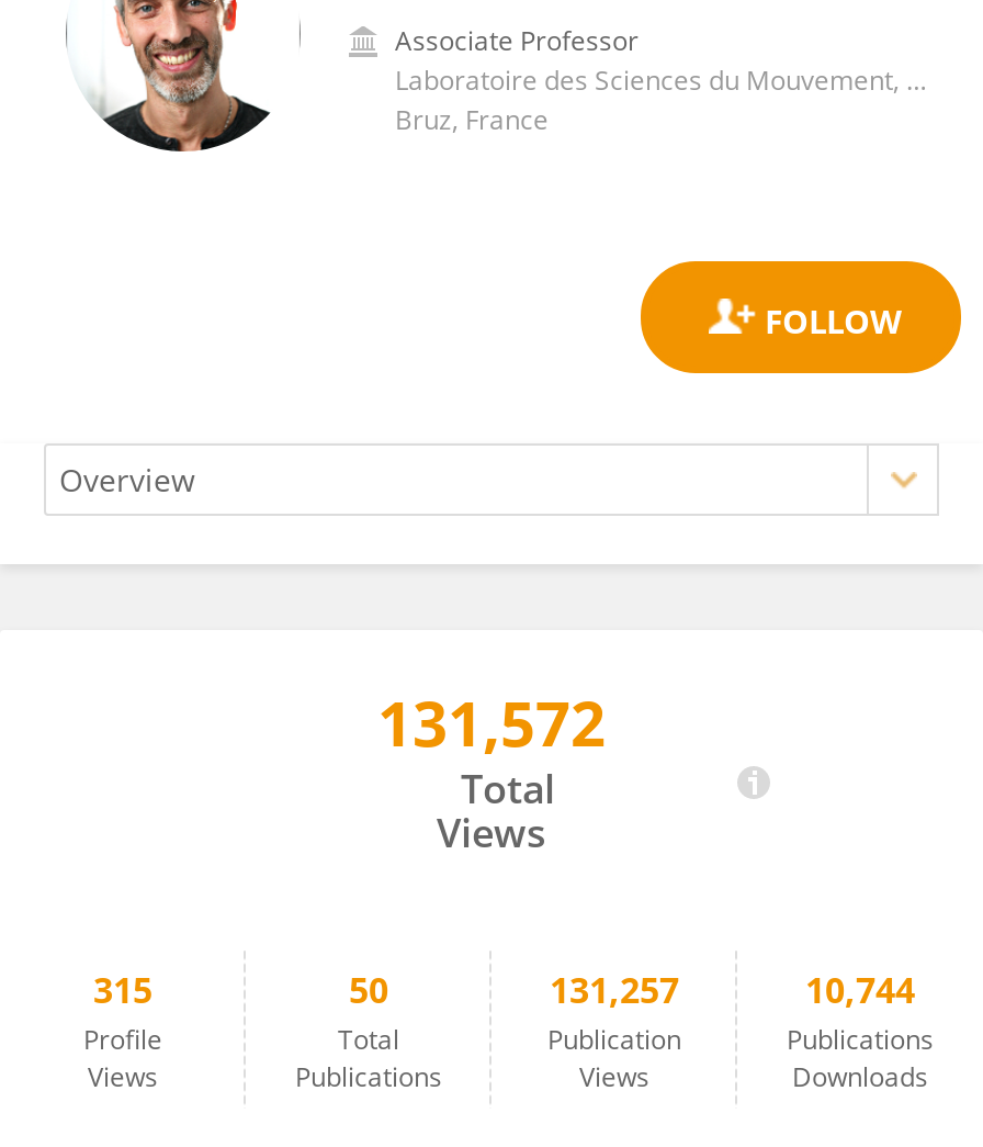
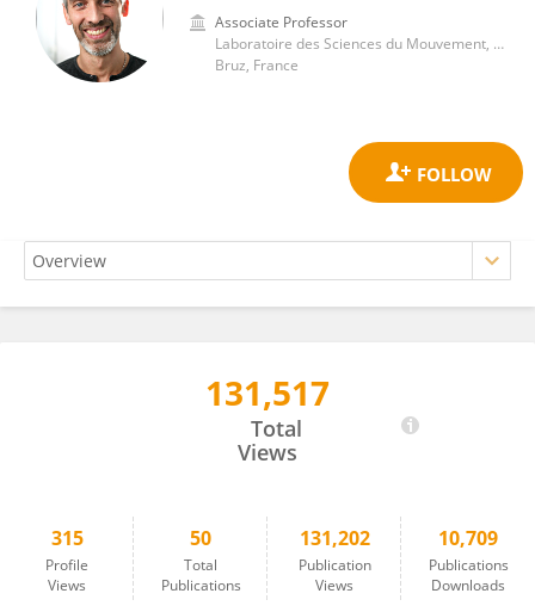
- 131,572
+ 131,517

- 131,257
+ 131,202

- 10,744
+ 10,709
